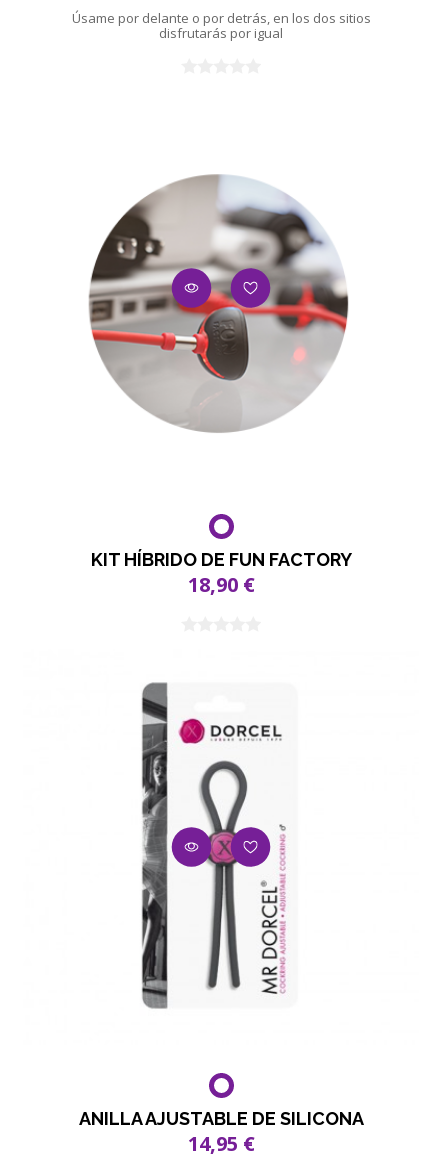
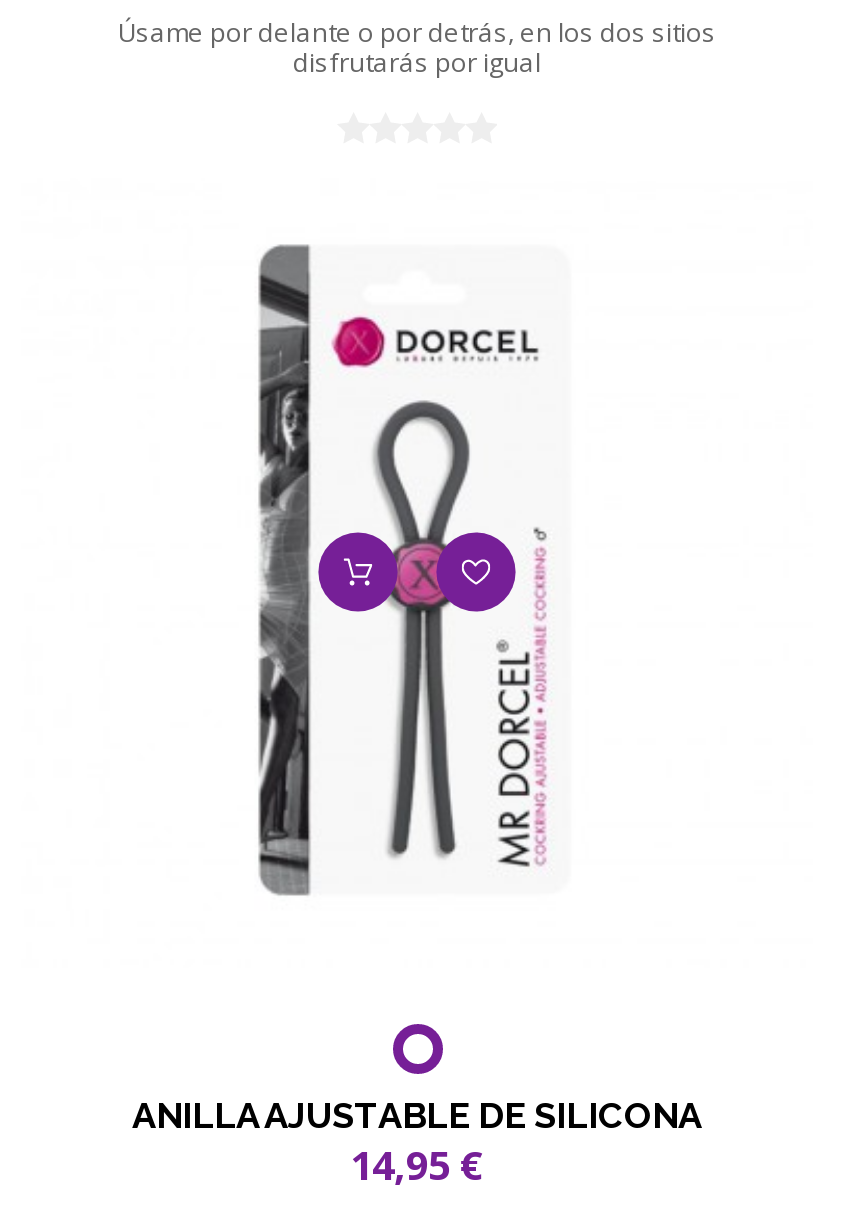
- [image]

- KIT HÍBRIDO DE FUN FACTORY
- 18,90 €
